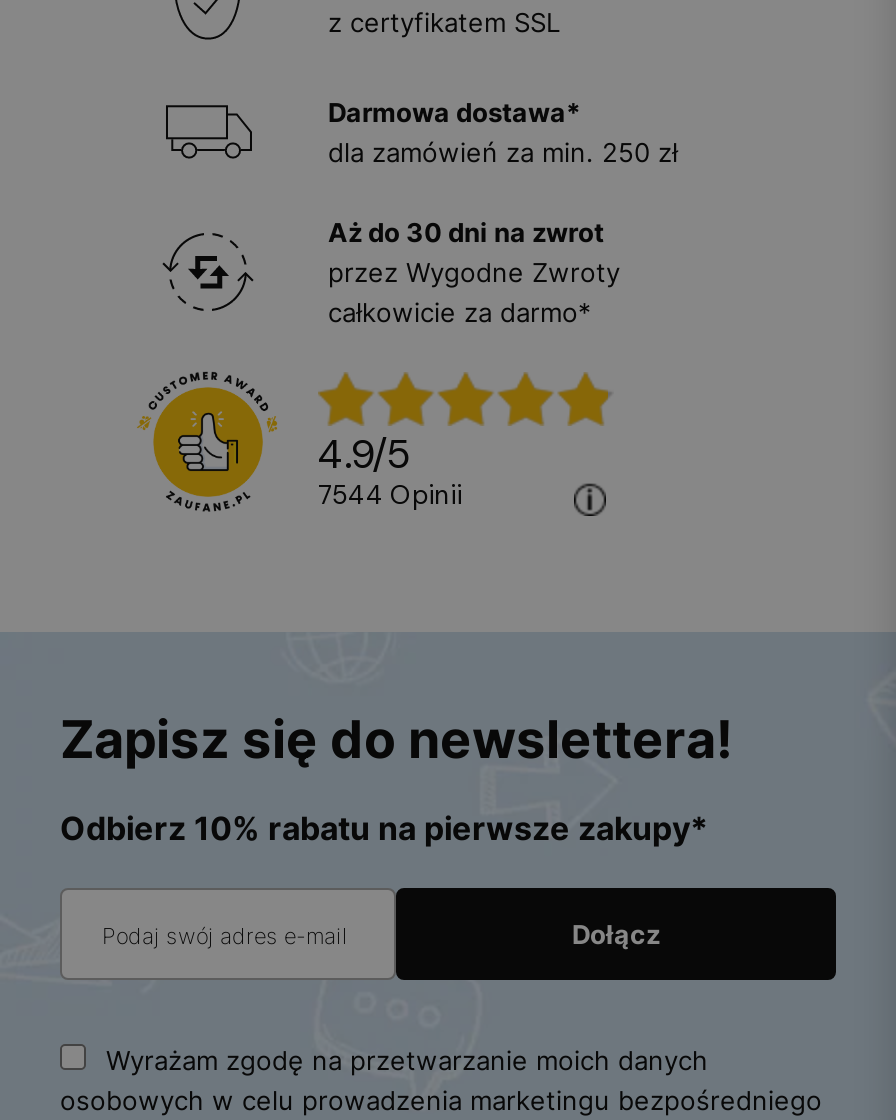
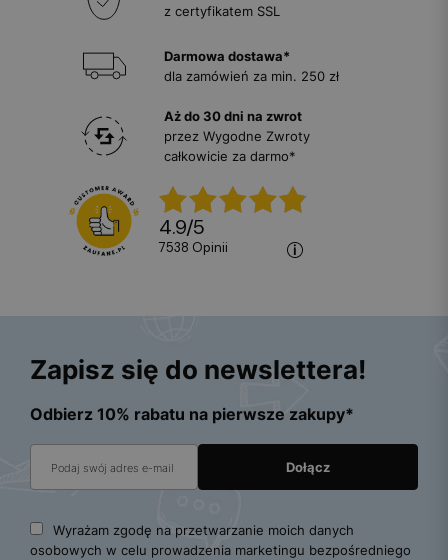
- 7544 opinii
+ 7538 opinii
